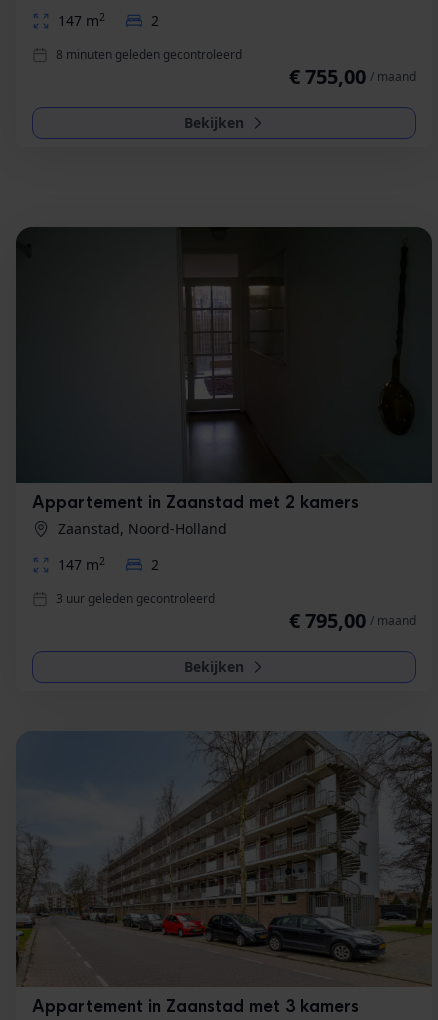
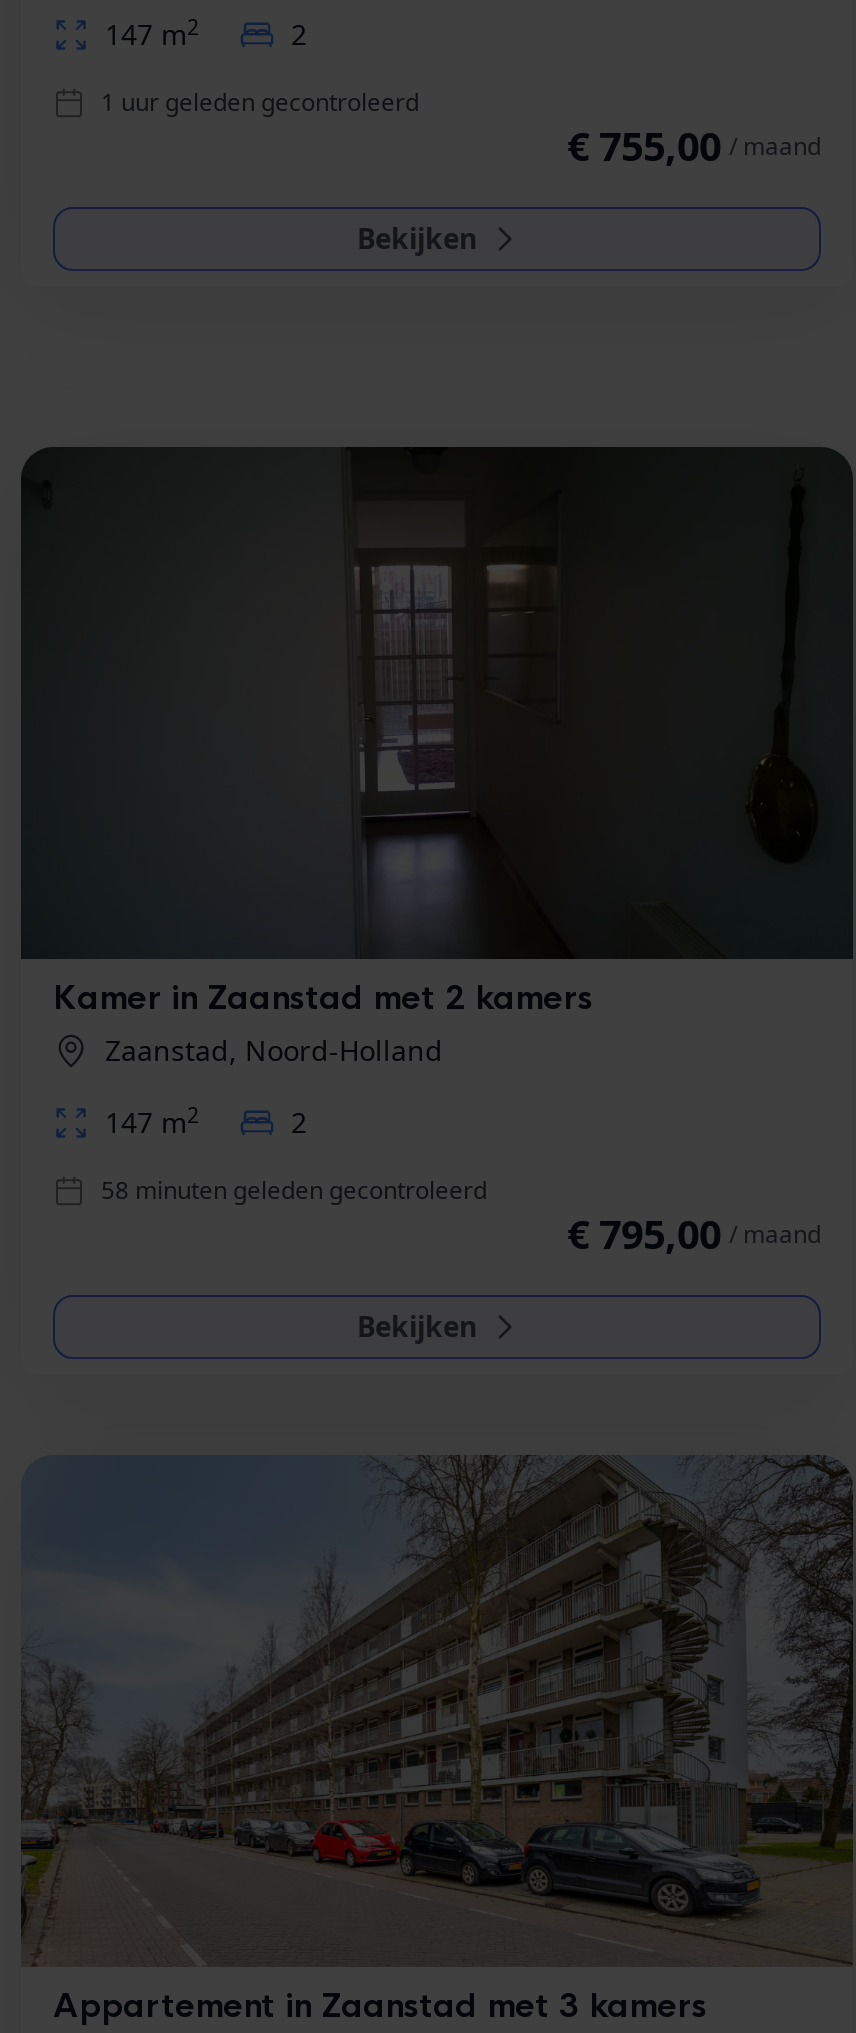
- 8 minuten geleden gecontroleerd
+ 1 uur geleden gecontroleerd

- Appartement in Zaanstad met 2 kamers
+ Kamer in Zaanstad met 2 kamers

- 3 uur geleden gecontroleerd
+ 58 minuten geleden gecontroleerd
